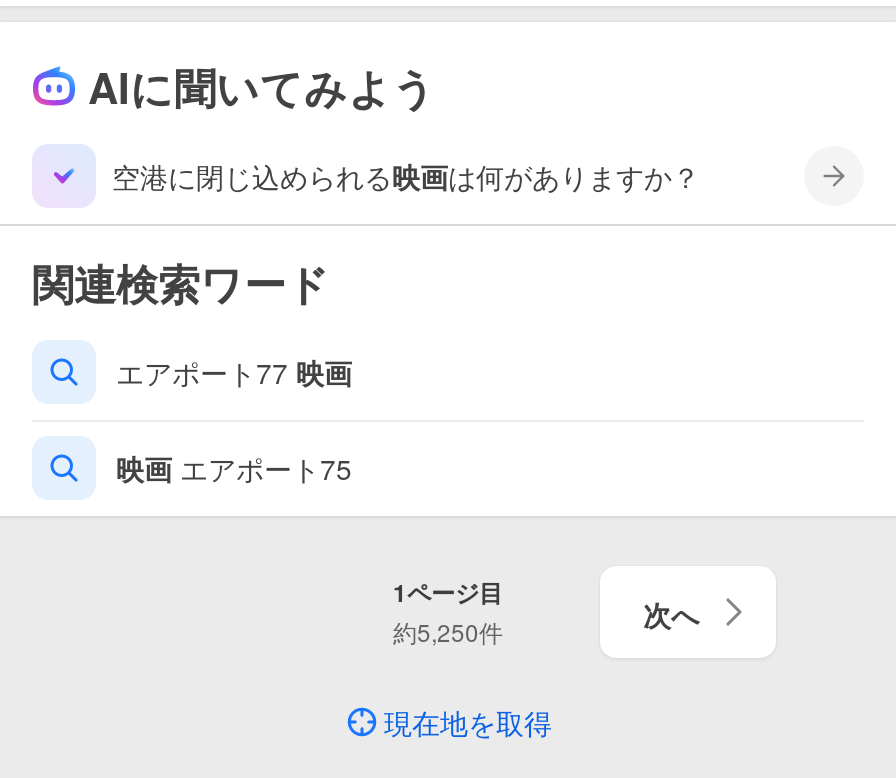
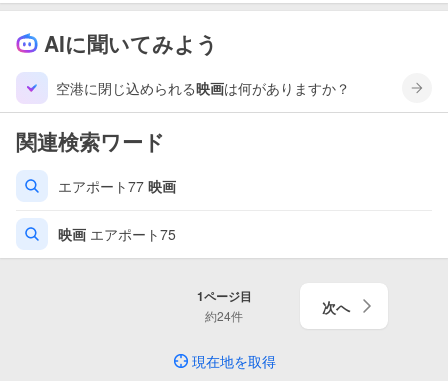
- 約5,250件
+ 約24件
